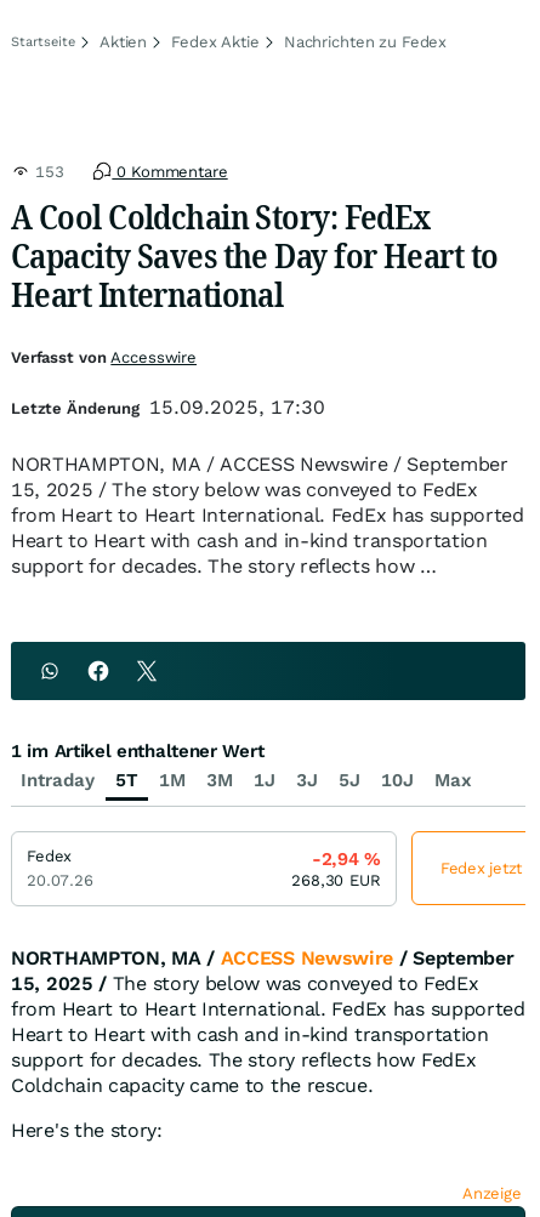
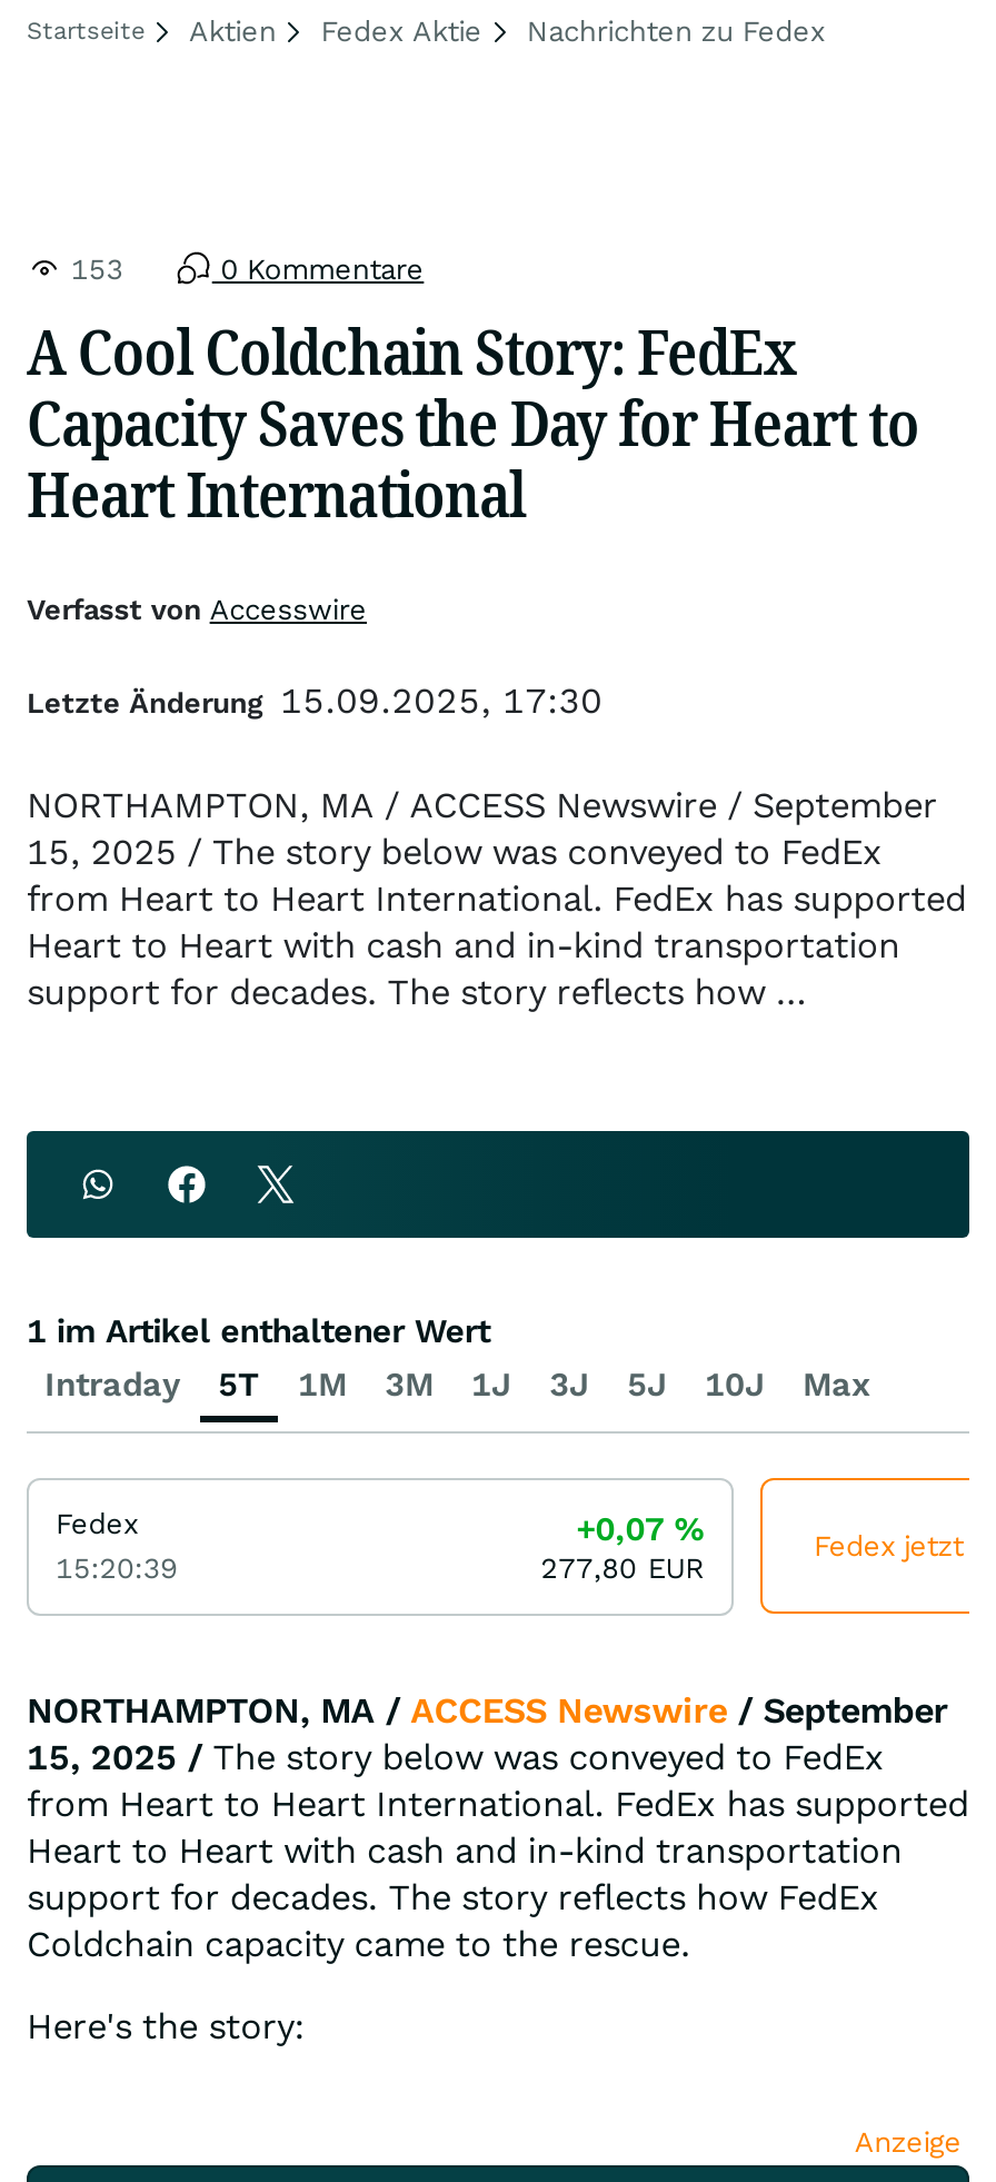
- -2,94%
+ +0,07%

- 20.07.26
+ 15:20:39

- 268,30 EUR
+ 277,80 EUR
